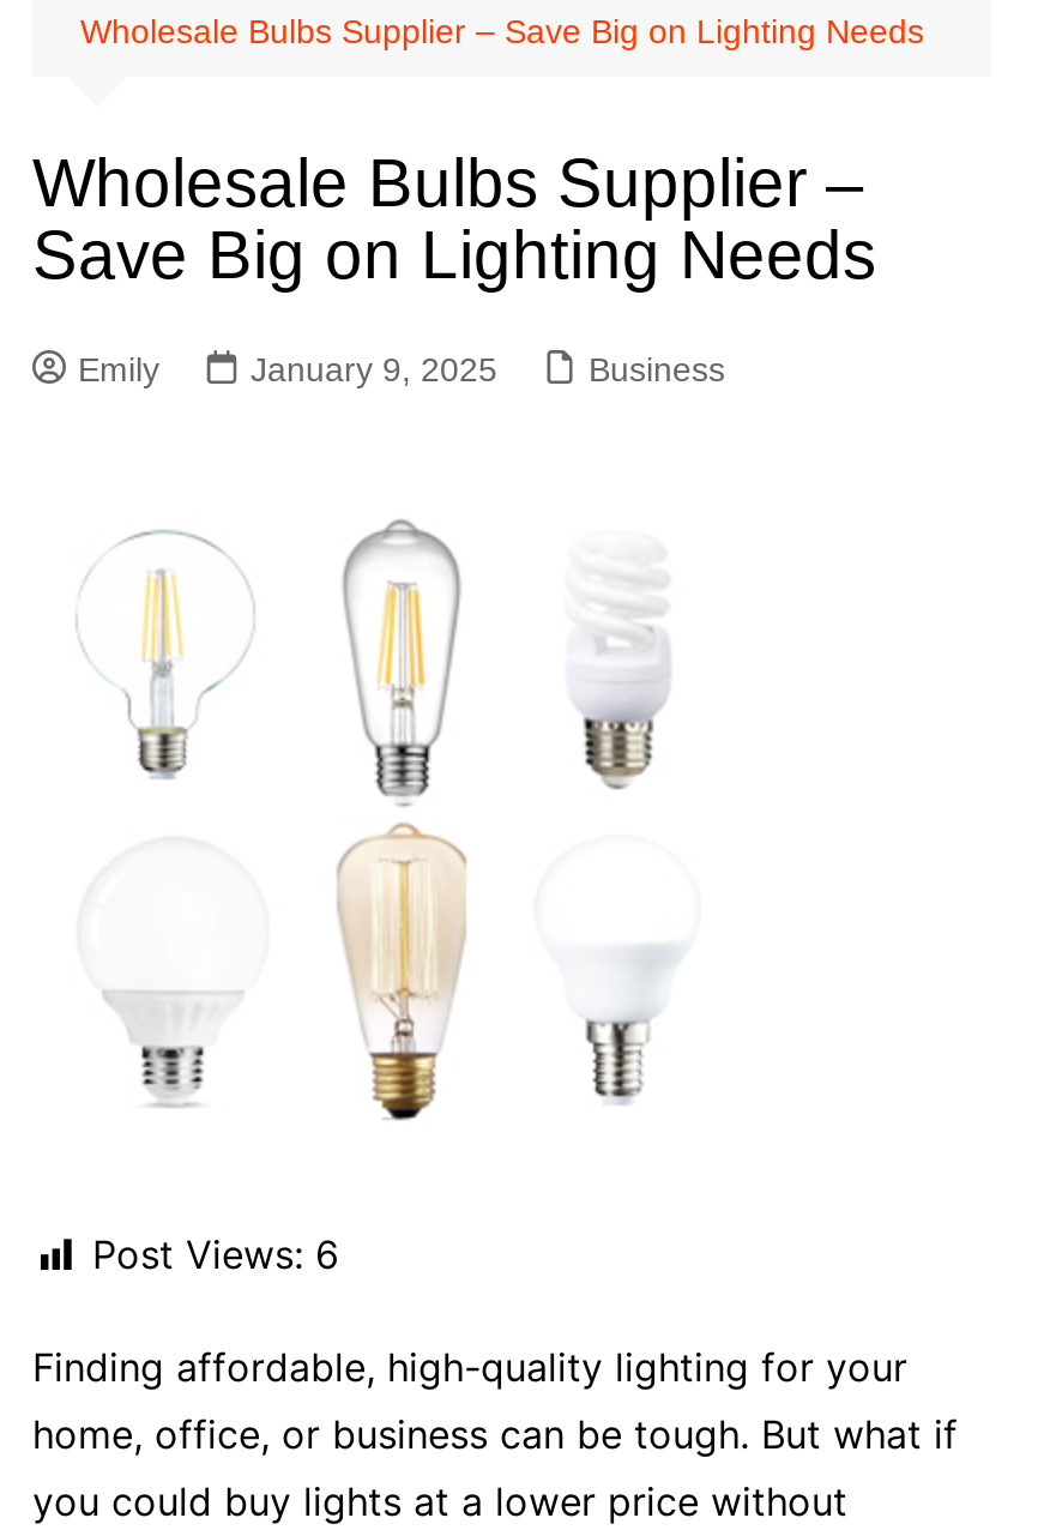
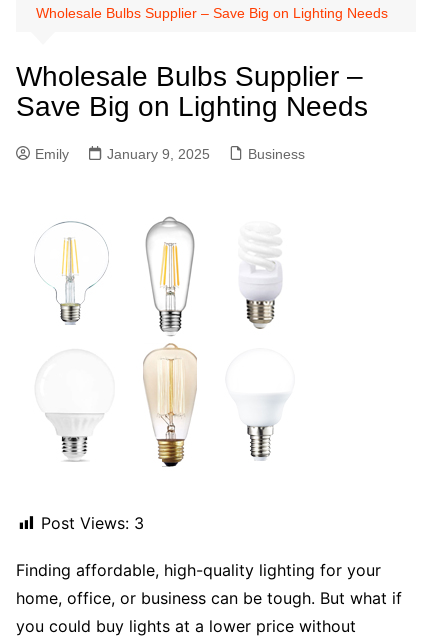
- Post Views: 6
+ Post Views: 3
